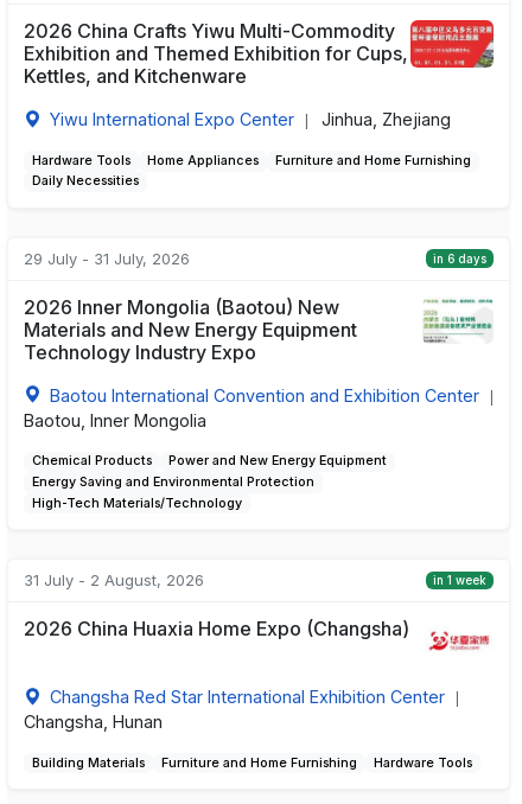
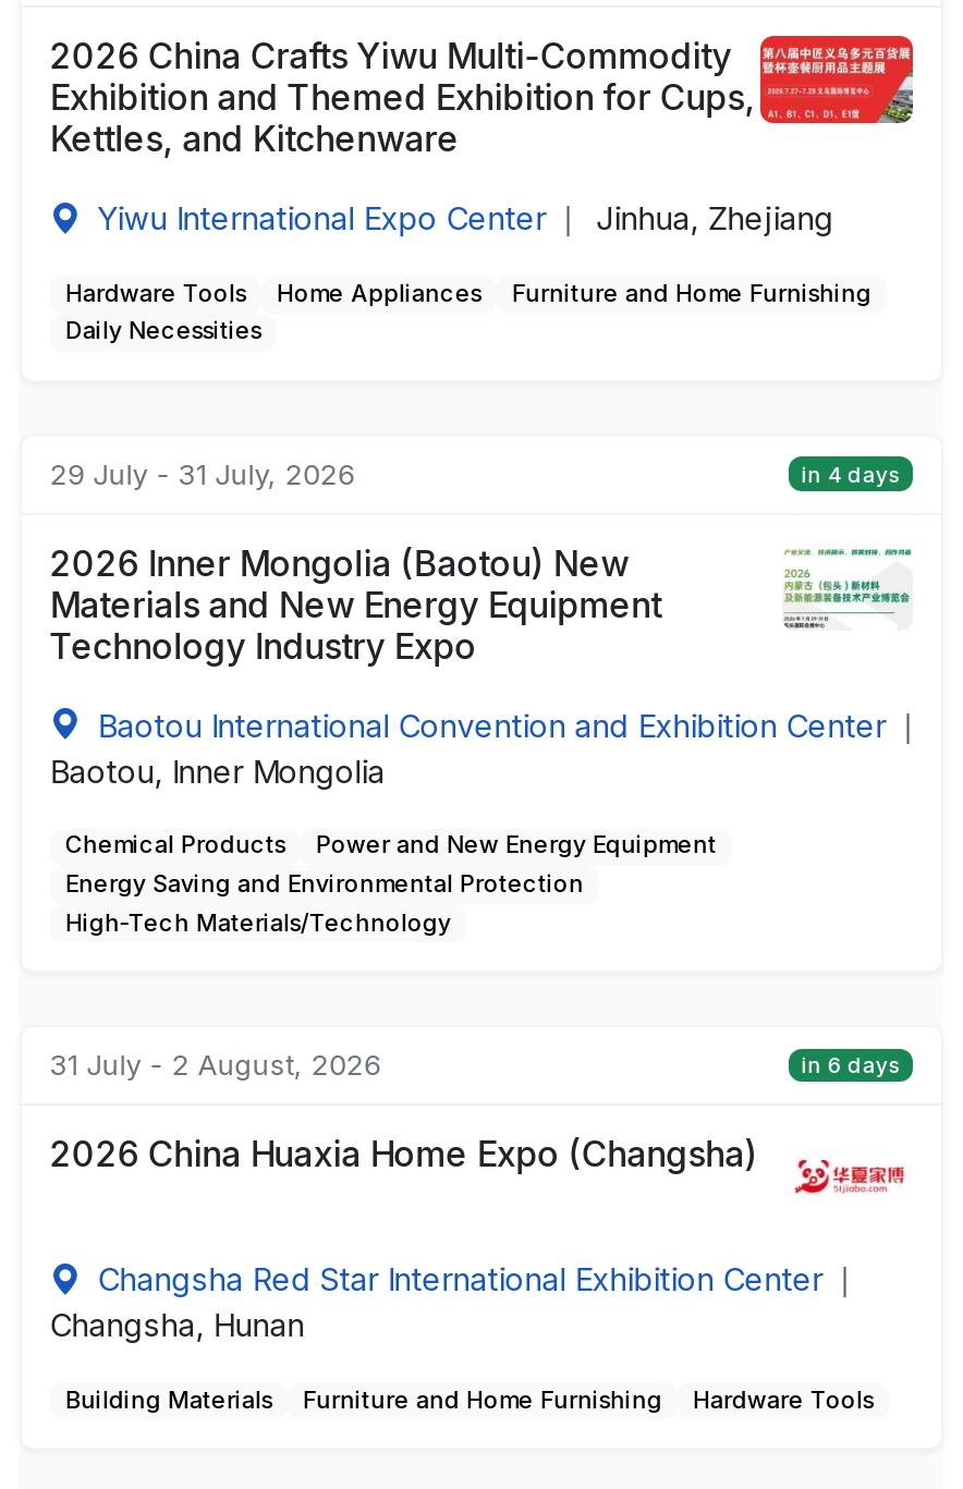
- in 6 days
+ in 4 days

- in 1 week
+ in 6 days
